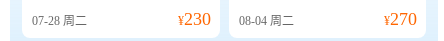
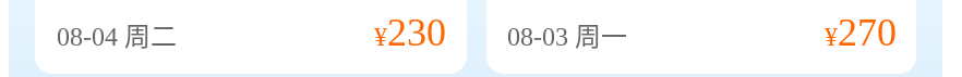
- 07-28周二
+ 08-04周二

- ¥230 08-04周二
+ ¥230 08-03周一
